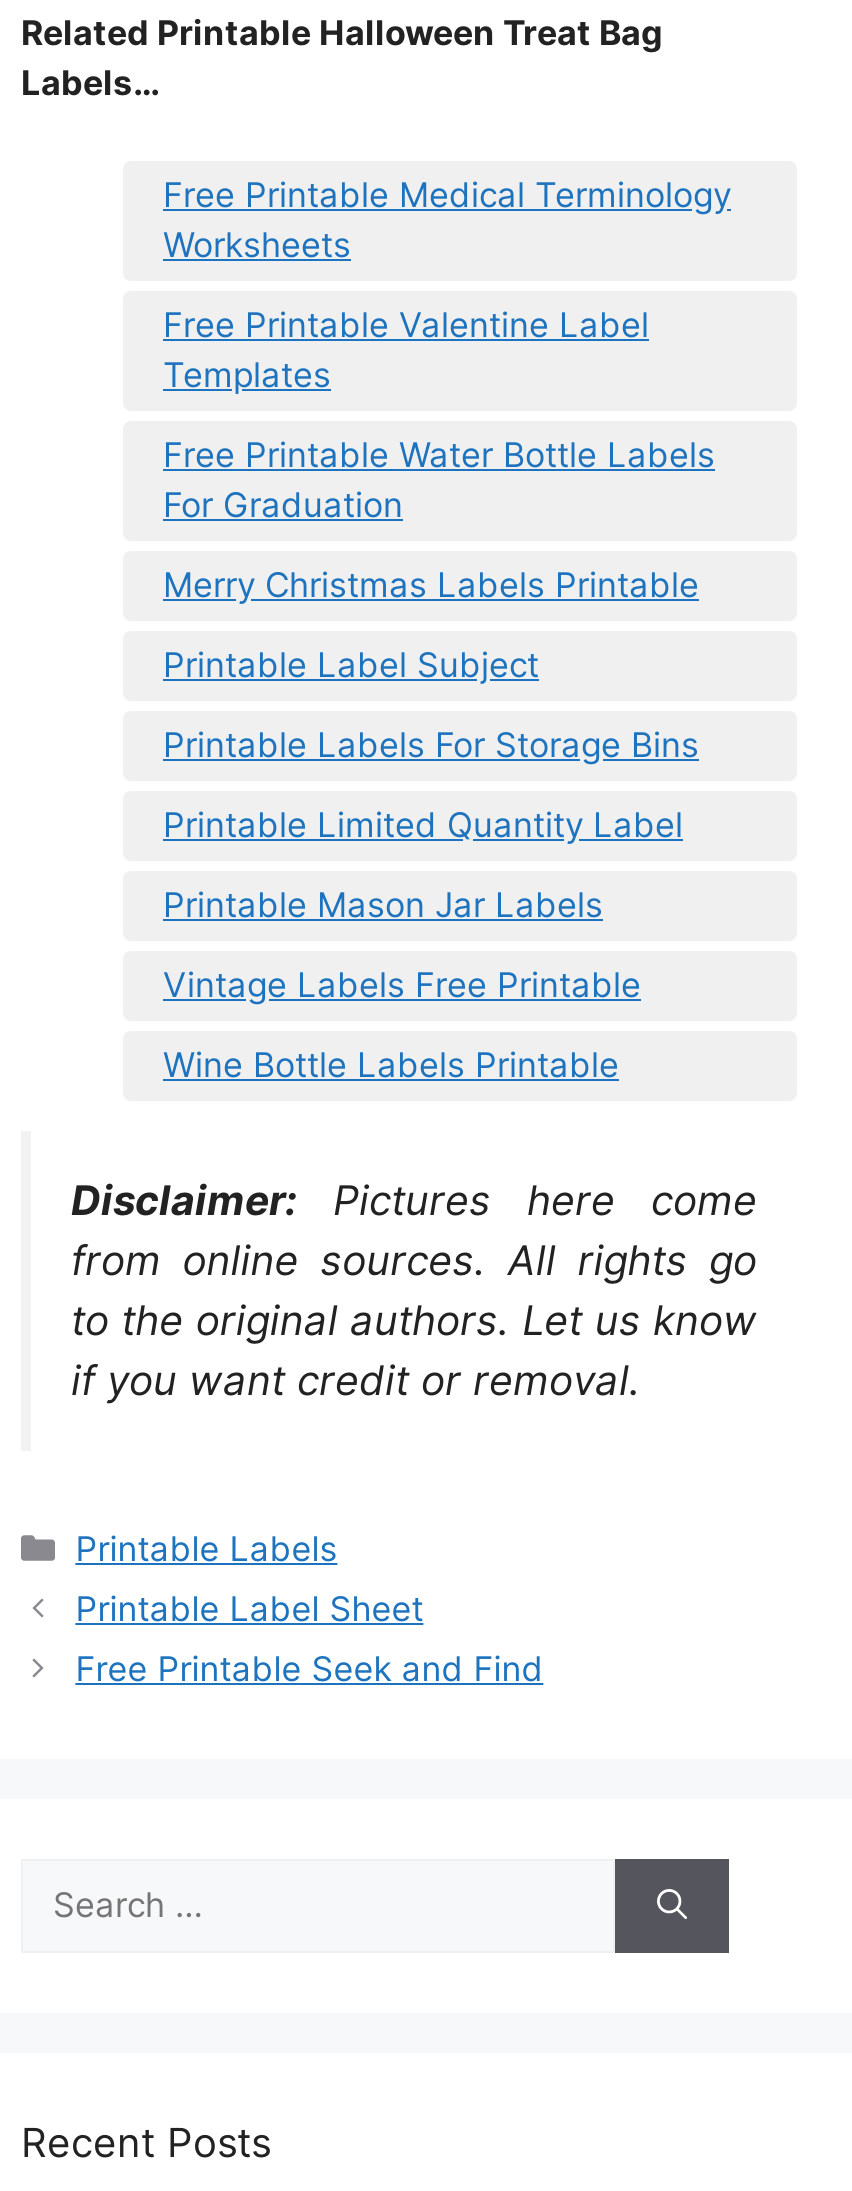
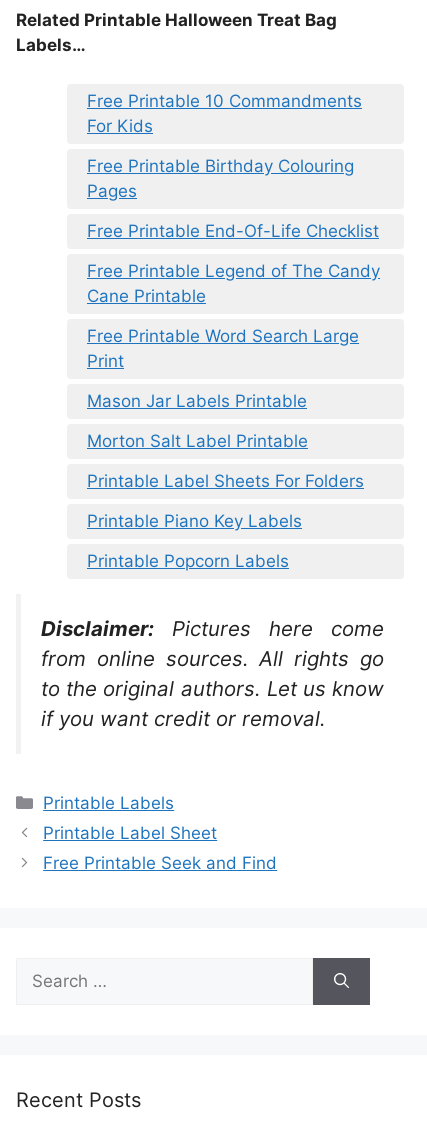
- Free Printable Medical Terminology
- Worksheets
+ Free Printable 10 Commandments
+ For Kids

- Free Printable Valentine Label
- Templates
+ Free Printable Birthday Colouring
+ Pages

- Free Printable Water Bottle Labels
- For Graduation
+ Free Printable End-Of-Life Checklist

- Merry Christmas Labels Printable
+ Free Printable Legend of The Candy
+ Cane Printable

- Printable Label Subject
+ Free Printable Word Search Large
+ Print

- Printable Labels For Storage Bins
+ Mason Jar Labels Printable

- Printable Limited Quantity Label
+ Morton Salt Label Printable

- Printable Mason Jar Labels
+ Printable Label Sheets For Folders

- Vintage Labels Free Printable
+ Printable Piano Key Labels

- Wine Bottle Labels Printable
+ Printable Popcorn Labels
